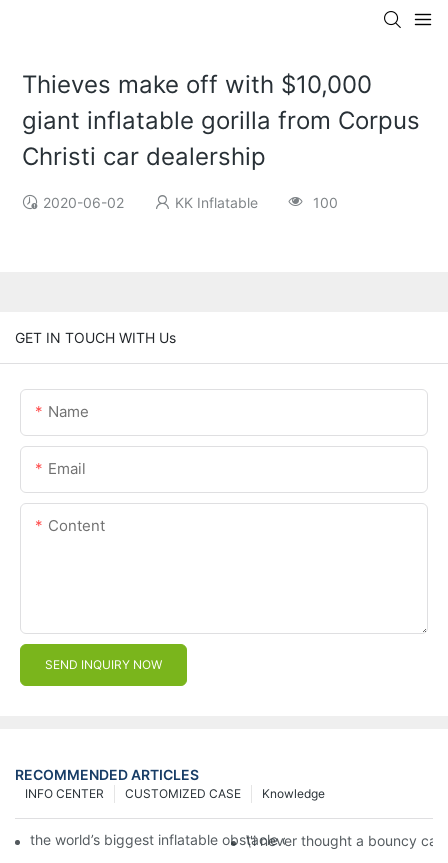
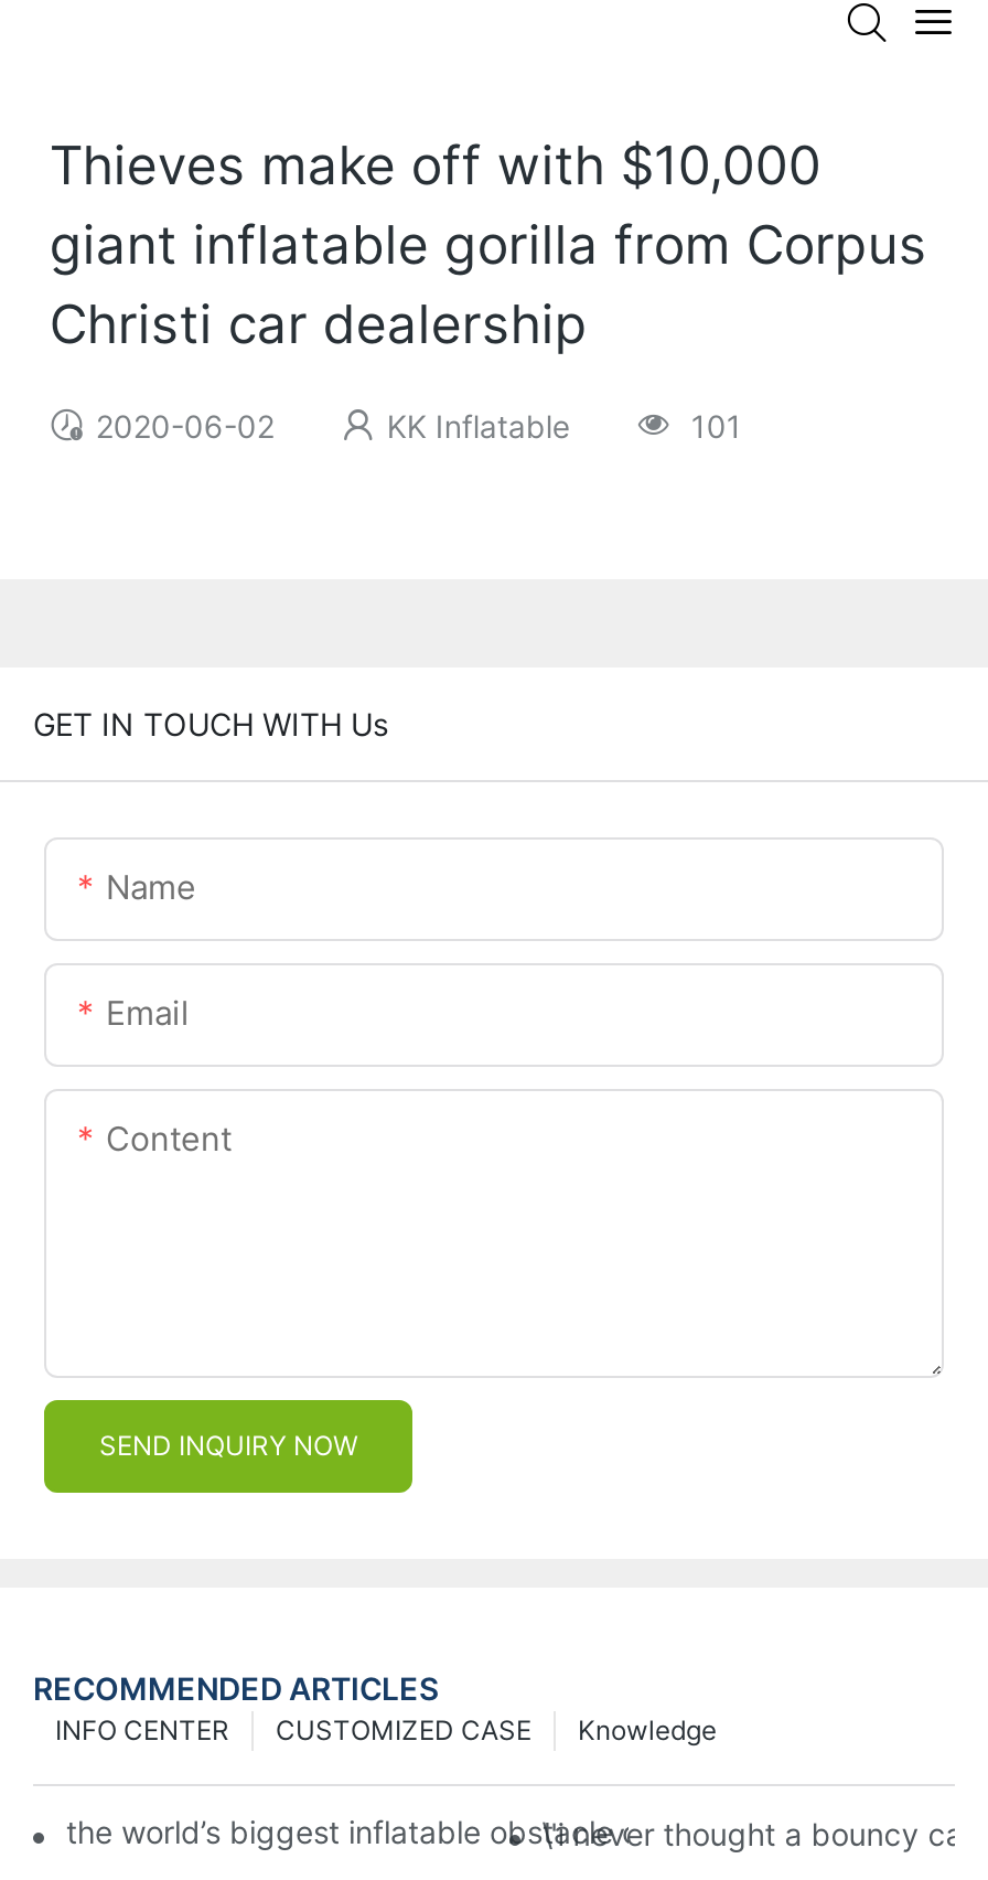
- 100
+ 101
